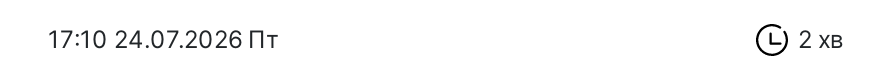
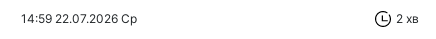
- 17:10 24.07.2026 Пт
+ 14:59 22.07.2026 Ср
